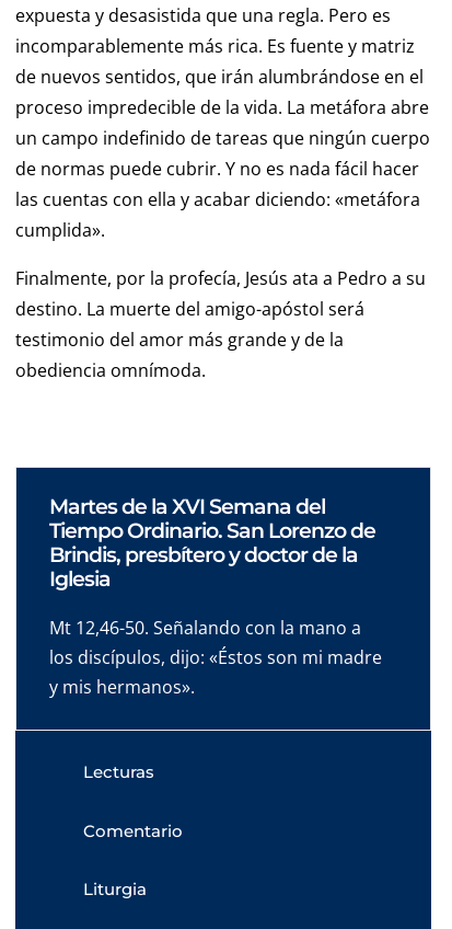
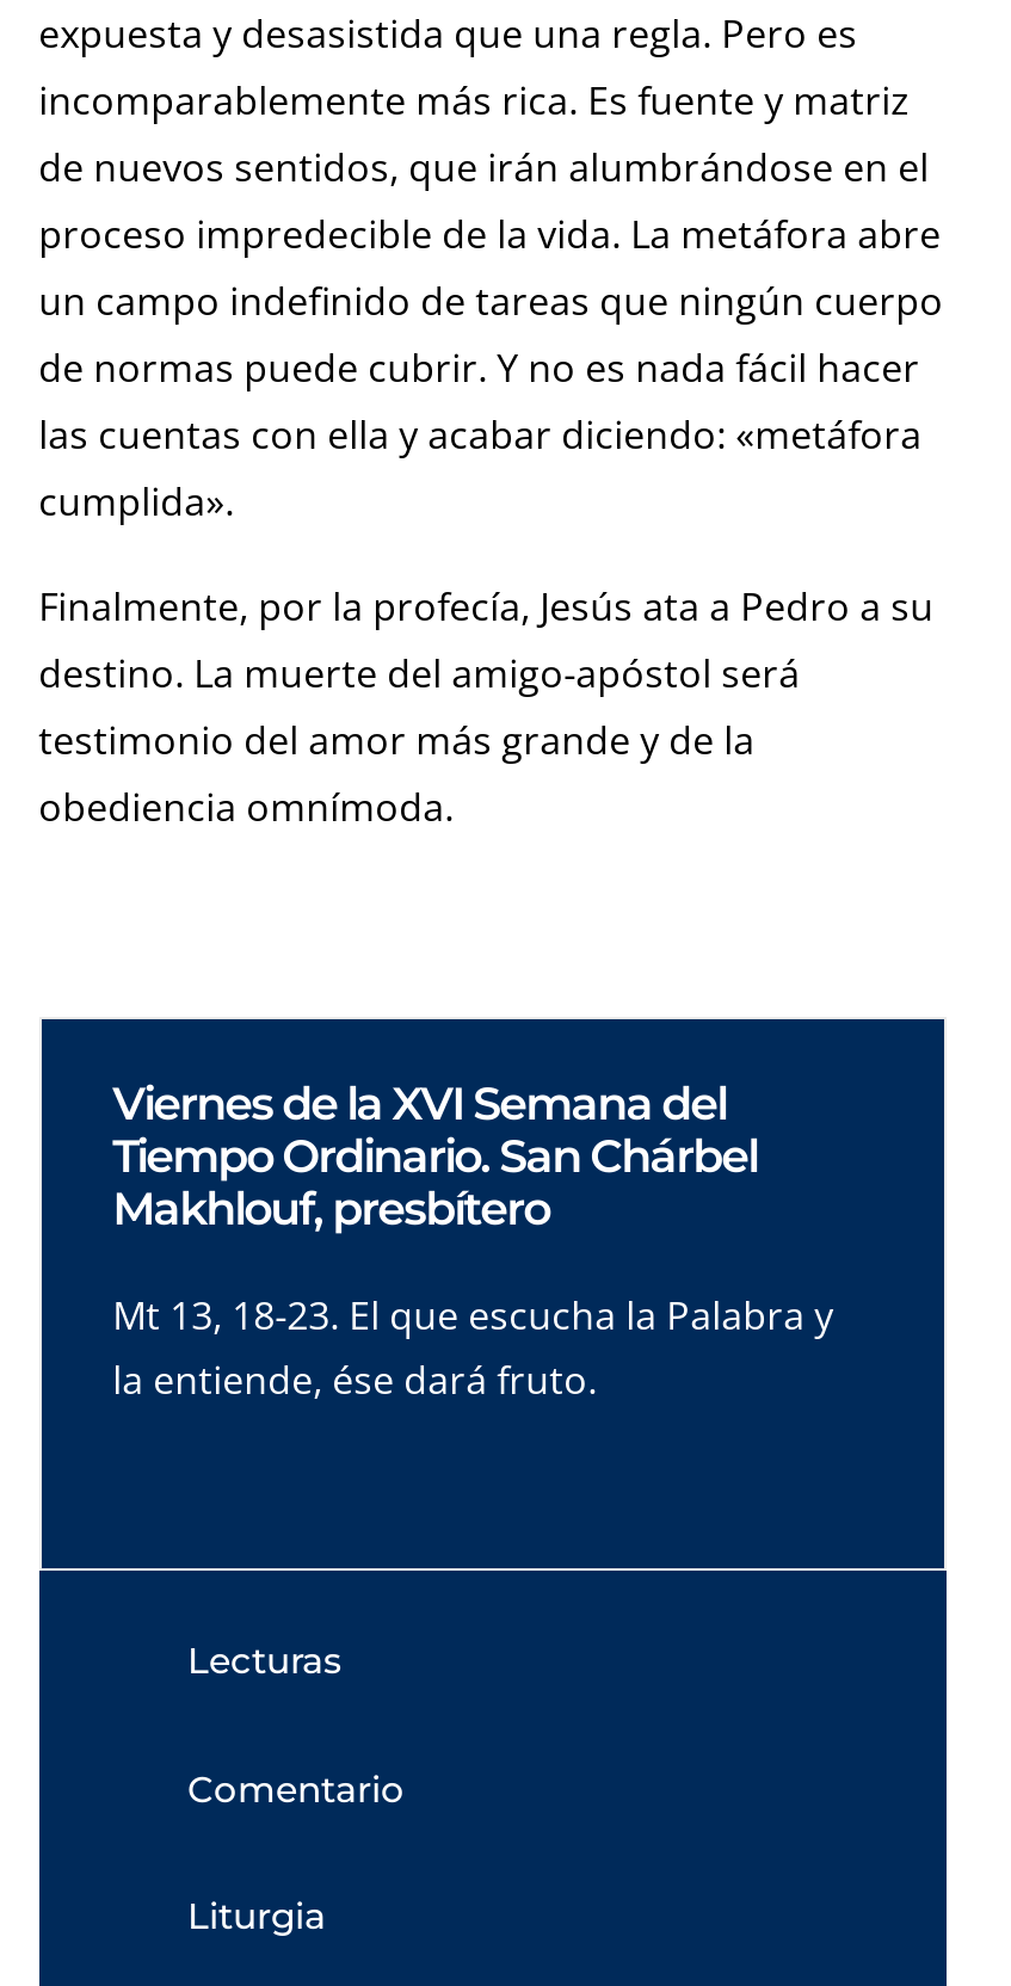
- Martes de la XVI Semana del
- Tiempo Ordinario. San Lorenzo de
- Brindis, presbítero y doctor de la
- Iglesia
+ Viernes de la XVI Semana del
+ Tiempo Ordinario. San Chárbel
+ Makhlouf, presbítero

- Mt 12,46-50. Señalando con la mano a
- los discípulos, dijo: «Éstos son mi madre
- y mis hermanos».
+ Mt 13, 18-23. El que escucha la Palabra y
+ la entiende, ése dará fruto.
